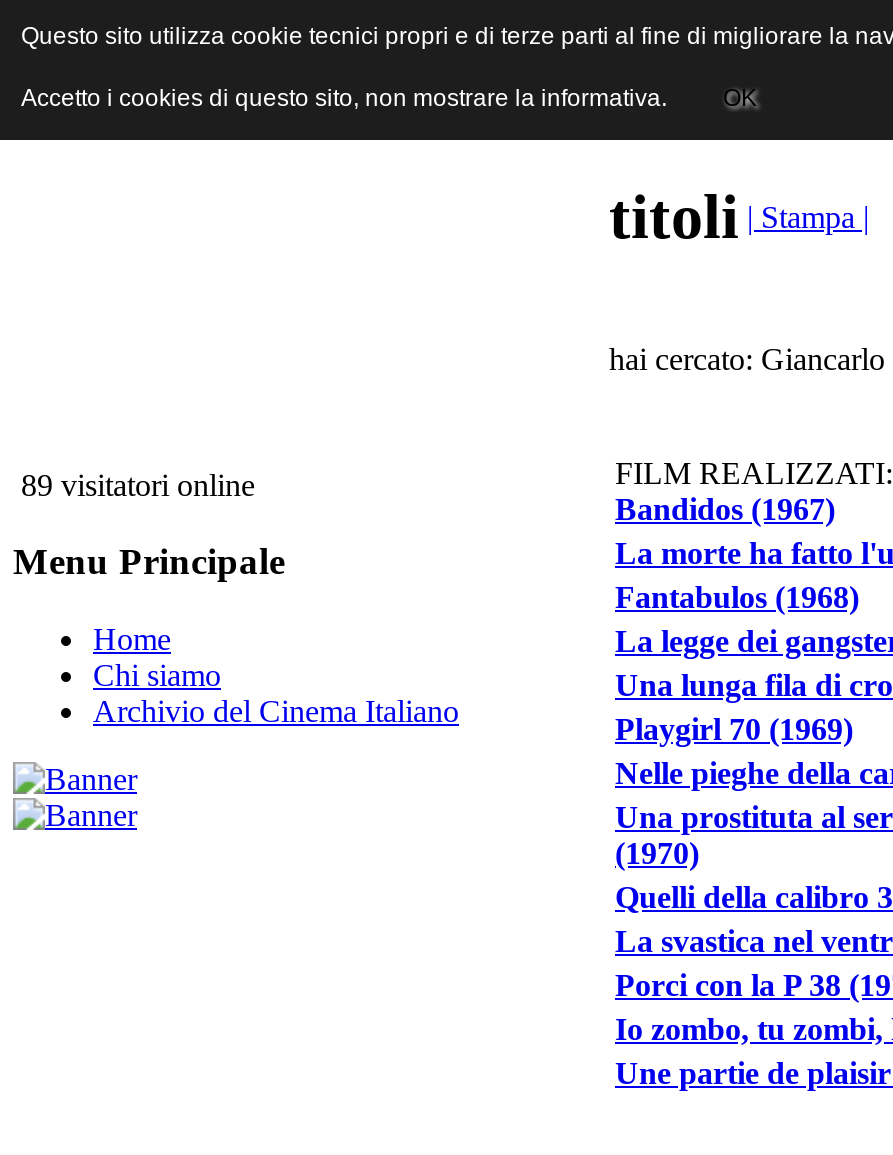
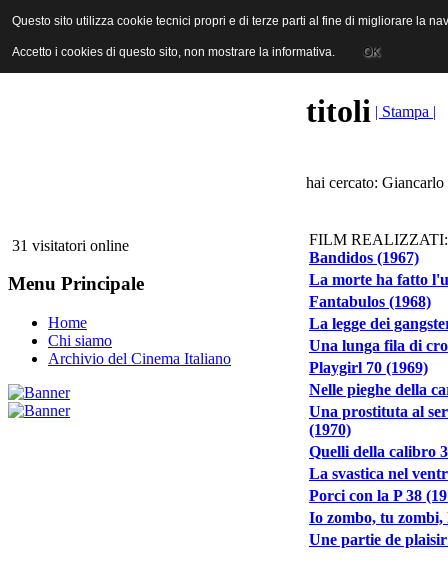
- 89 visitatori online
+ 31 visitatori online
